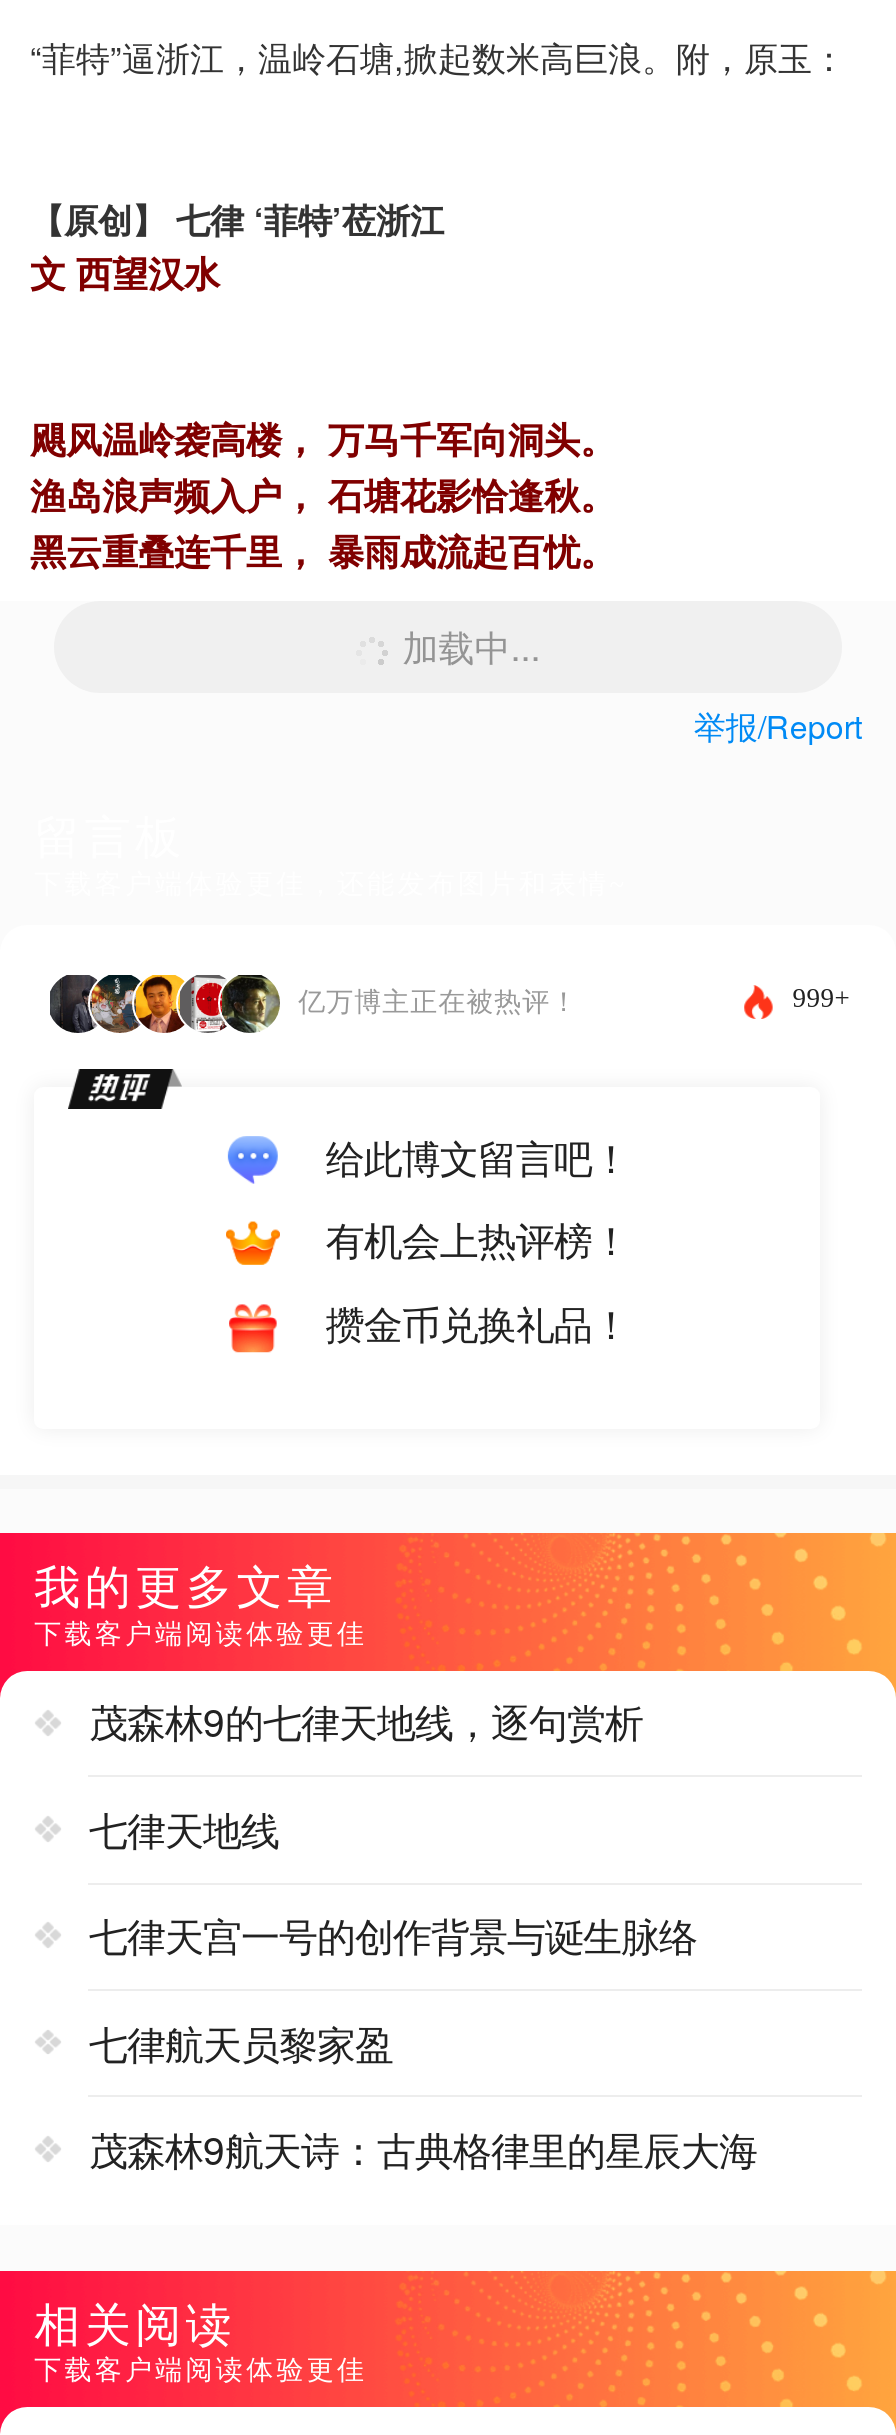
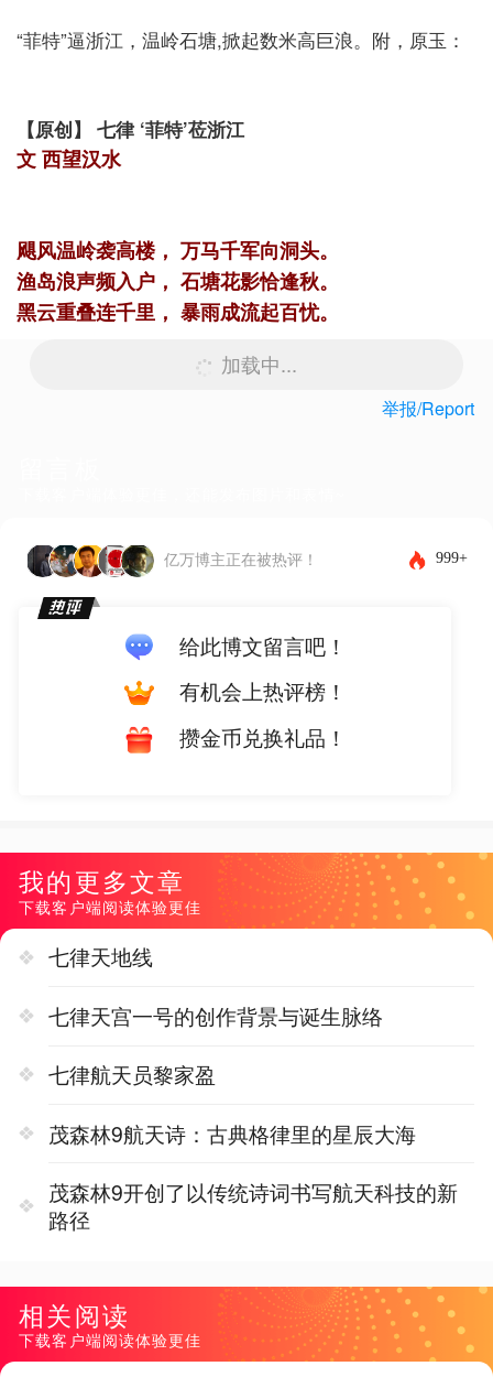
- 茂森林9的七律天地线，逐句赏析

moved up: 七律天地线 | 七律天宫一号的创作背景与诞生脉络 | 七律航天员黎家盈 | 茂森林9航天诗：古典格律里的星辰大海

+ 茂森林9开创了以传统诗词书写航天科技的新
+ 路径
